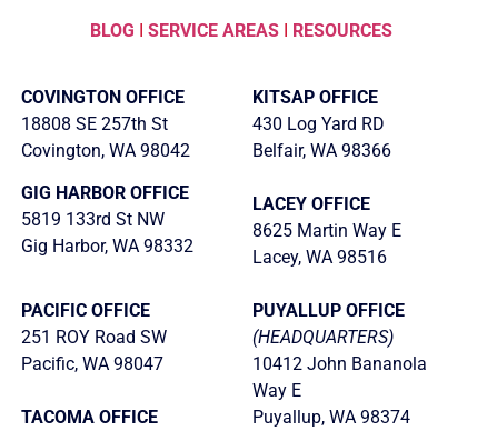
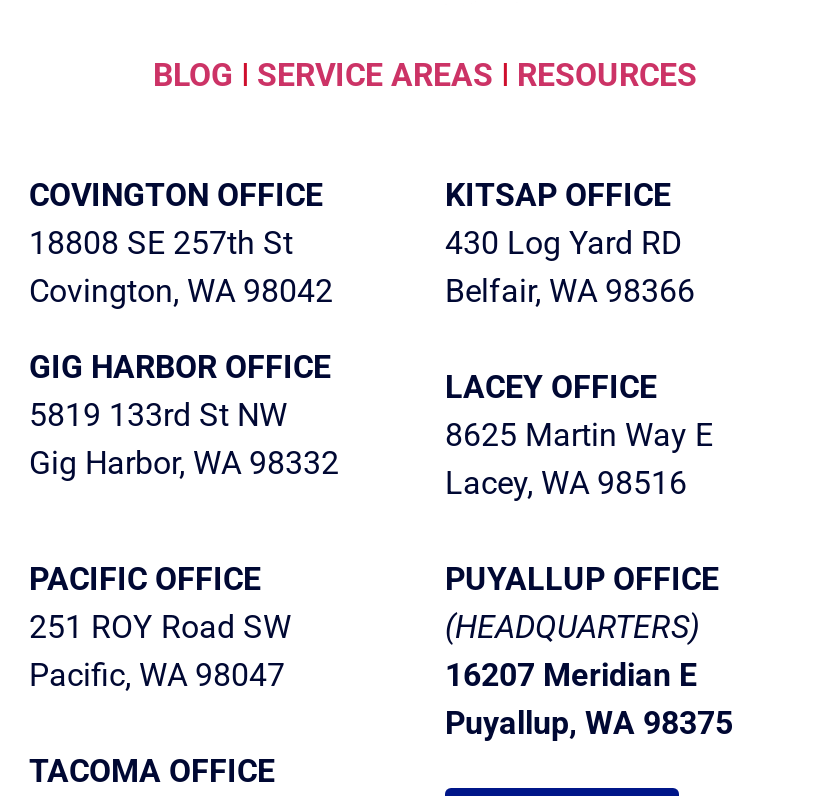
- 10412 John Bananola
- Way E
- Puyallup, WA 98374
+ 16207 Meridian E
+ Puyallup, WA 98375
